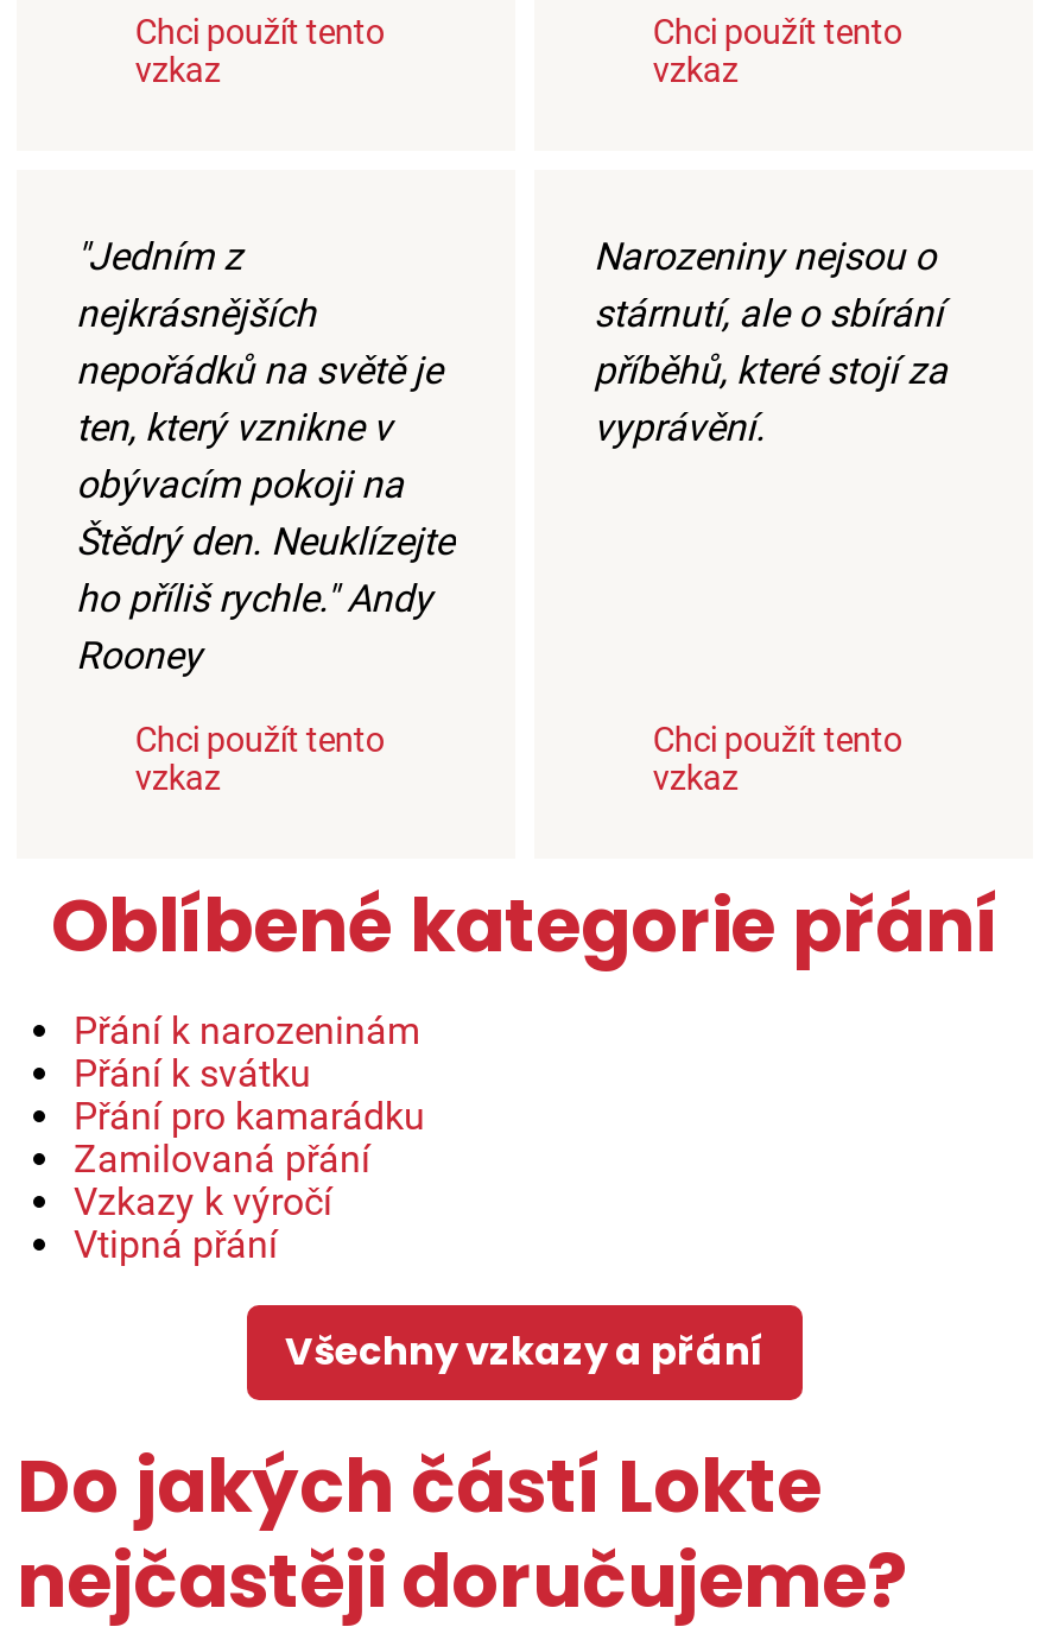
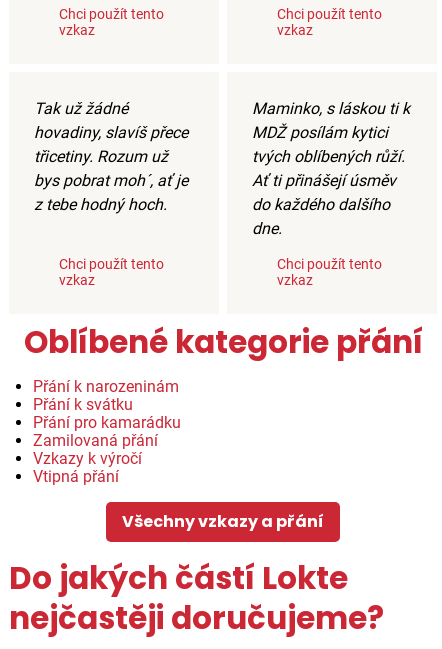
- "Jedním z
- nejkrásnějších
- nepořádků na světě je
- ten, který vznikne v
- obývacím pokoji na
- Štědrý den. Neuklízejte
- ho příliš rychle." Andy
- Rooney
+ Tak už žádné
+ hovadiny, slavíš přece
+ třicetiny. Rozum už
+ bys pobrat moh´, ať je
+ z tebe hodný hoch.

- Narozeniny nejsou o
- stárnutí, ale o sbírání
- příběhů, které stojí za
- vyprávění.
+ Maminko, s láskou ti k
+ MDŽ posílám kytici
+ tvých oblíbených růží.
+ Ať ti přinášejí úsměv
+ do každého dalšího
+ dne.
